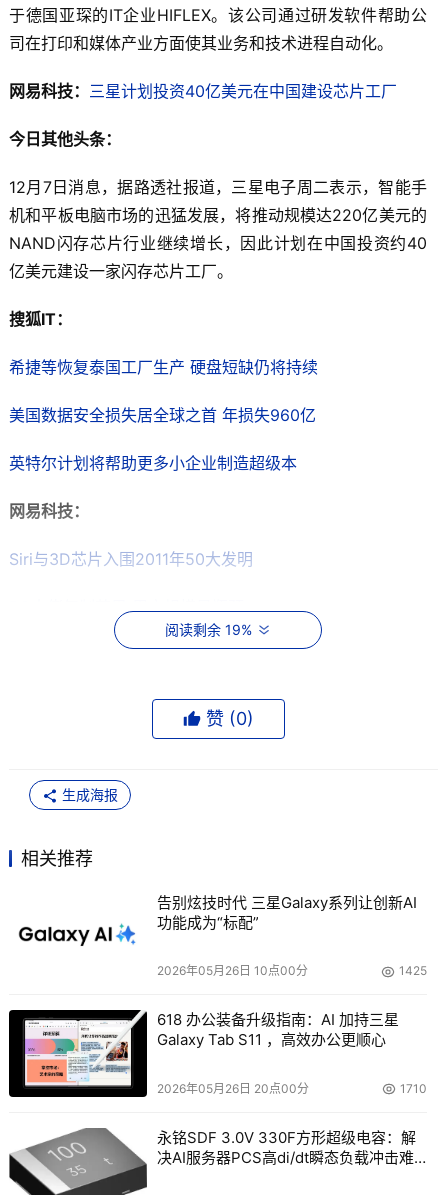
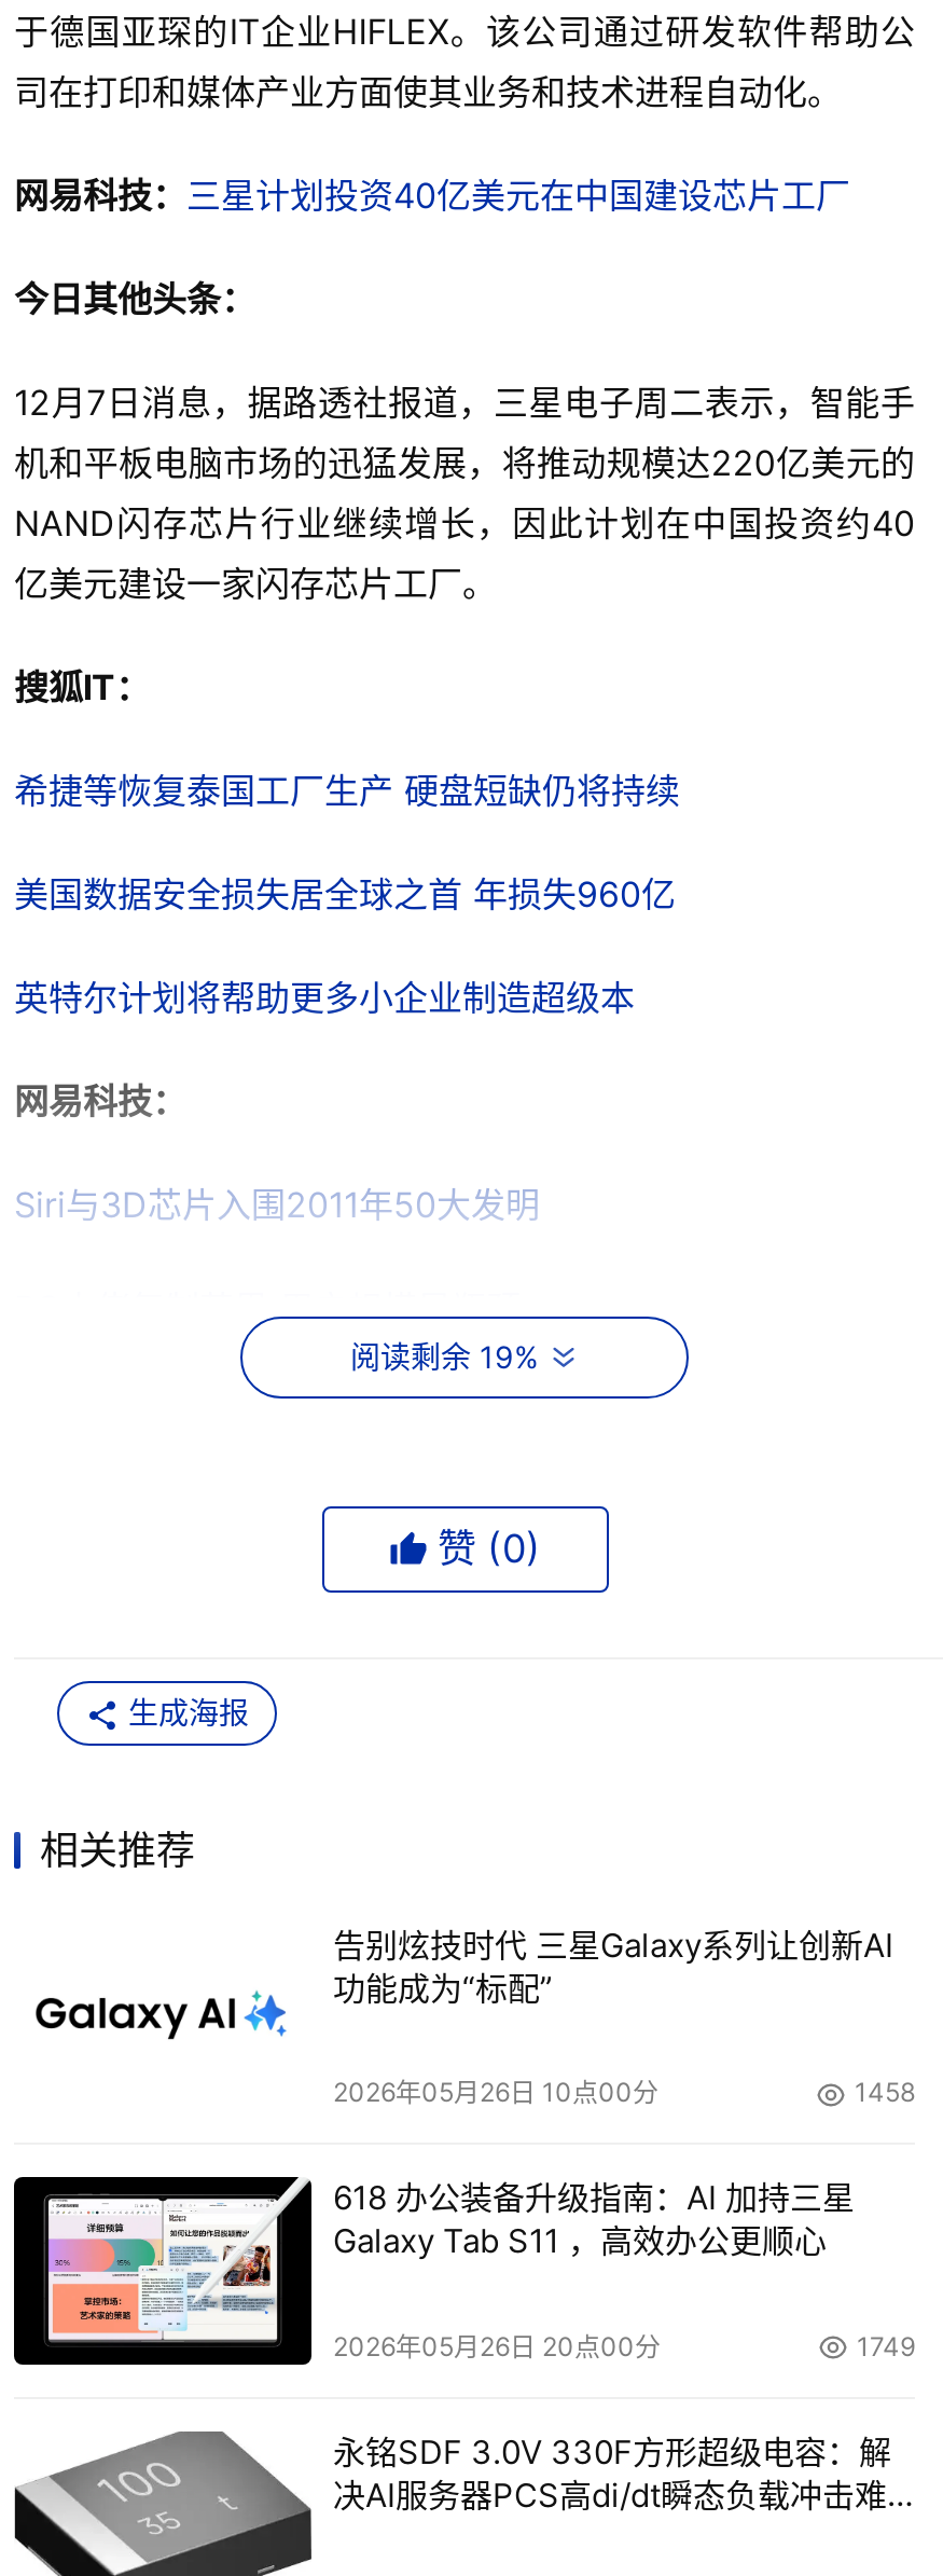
- 1425
+ 1458

- 1710
+ 1749
